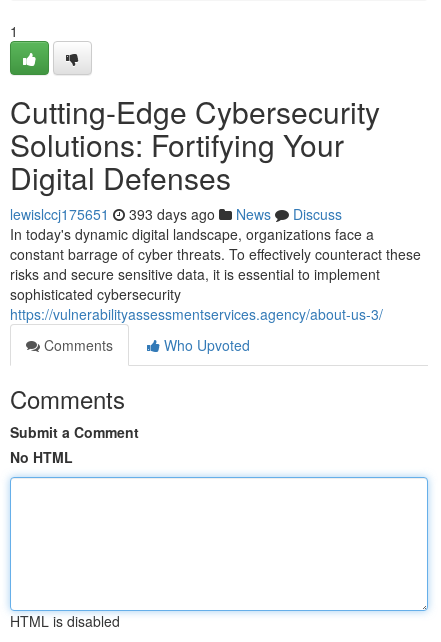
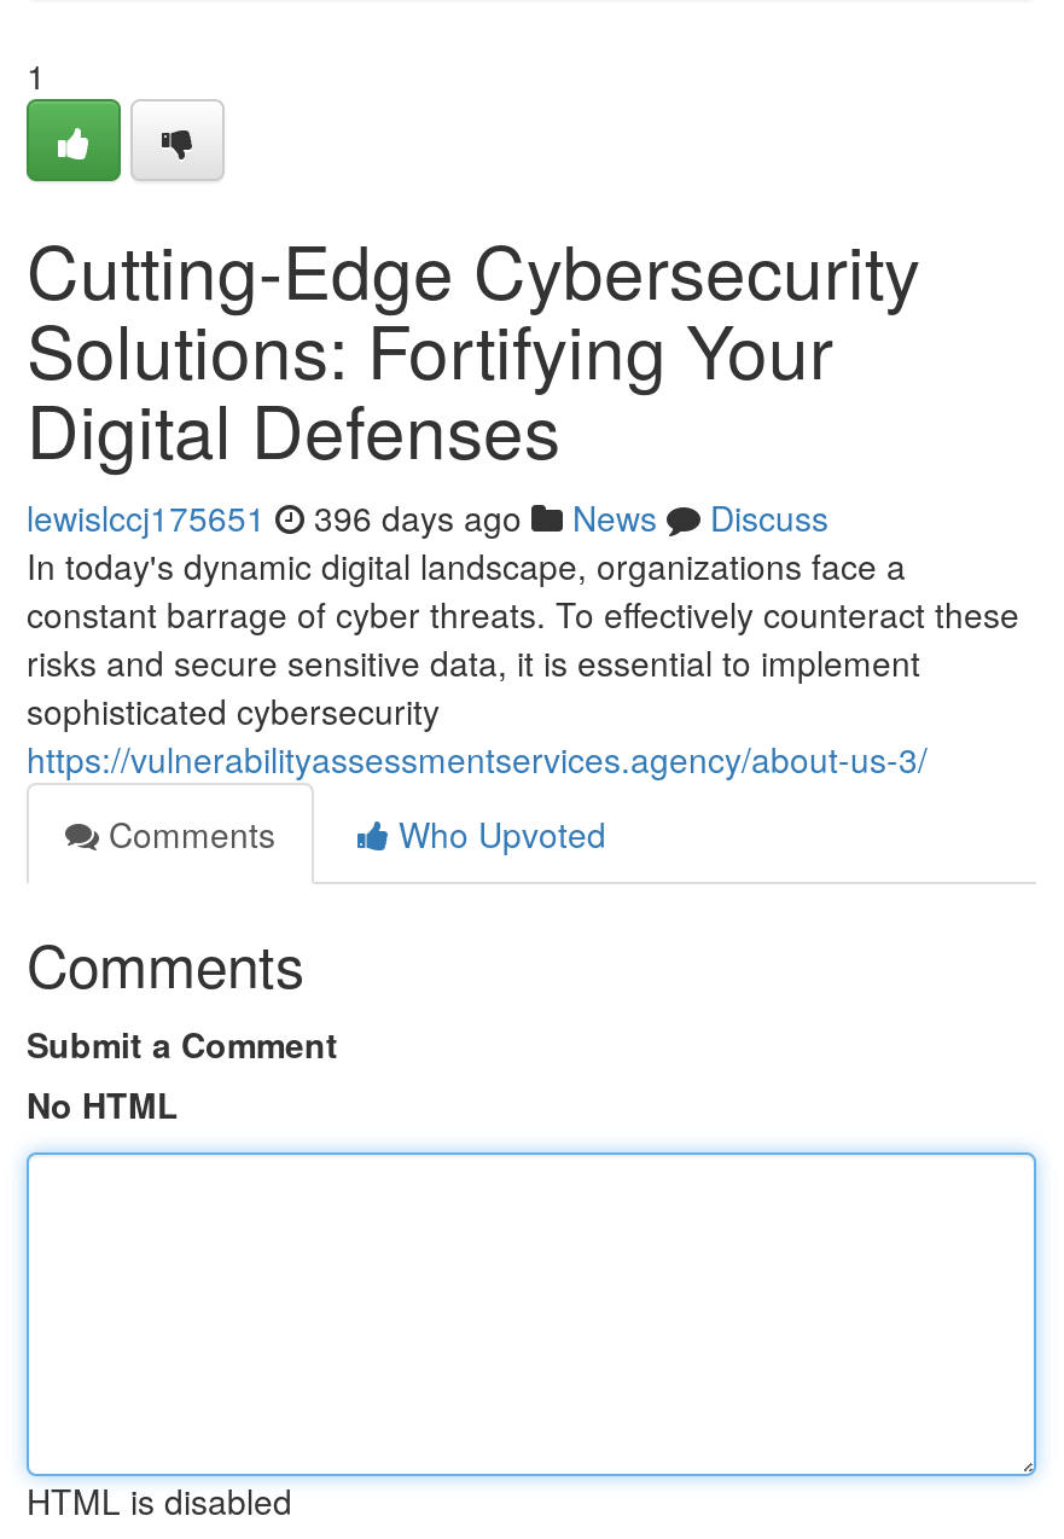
- lewislccj175651 393 days ago News Discuss
+ lewislccj175651 396 days ago News Discuss
